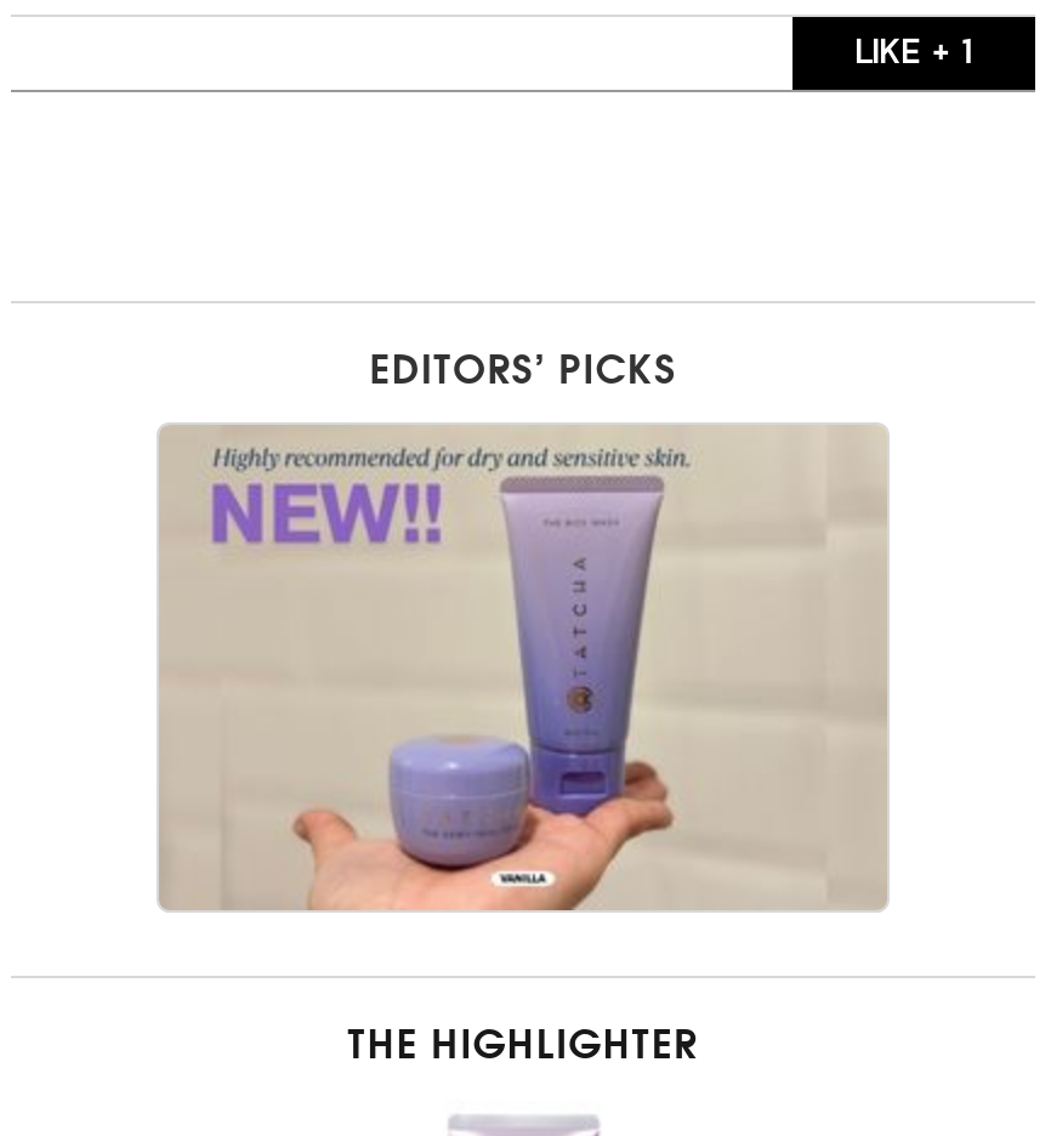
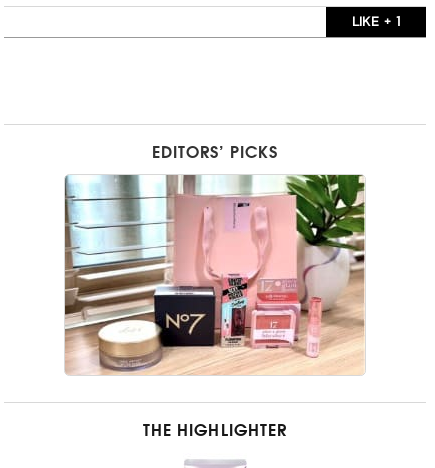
- [image]
+ [image]
